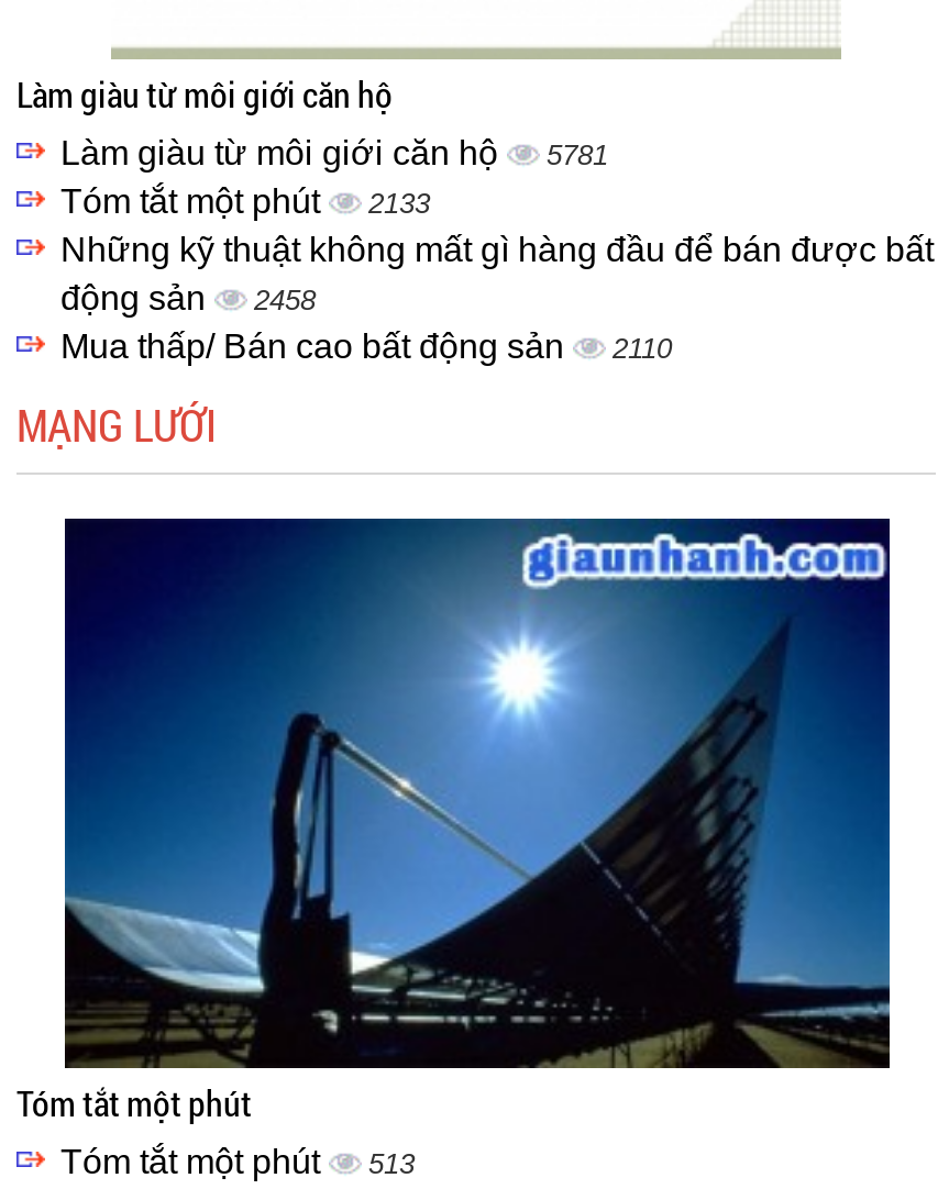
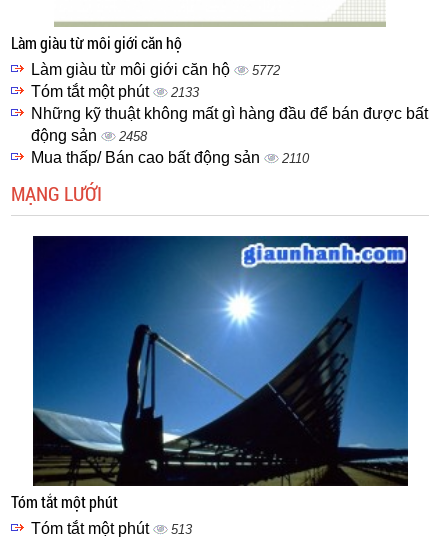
- Làm giàu từ môi giới căn hộ 5781
+ Làm giàu từ môi giới căn hộ 5772
